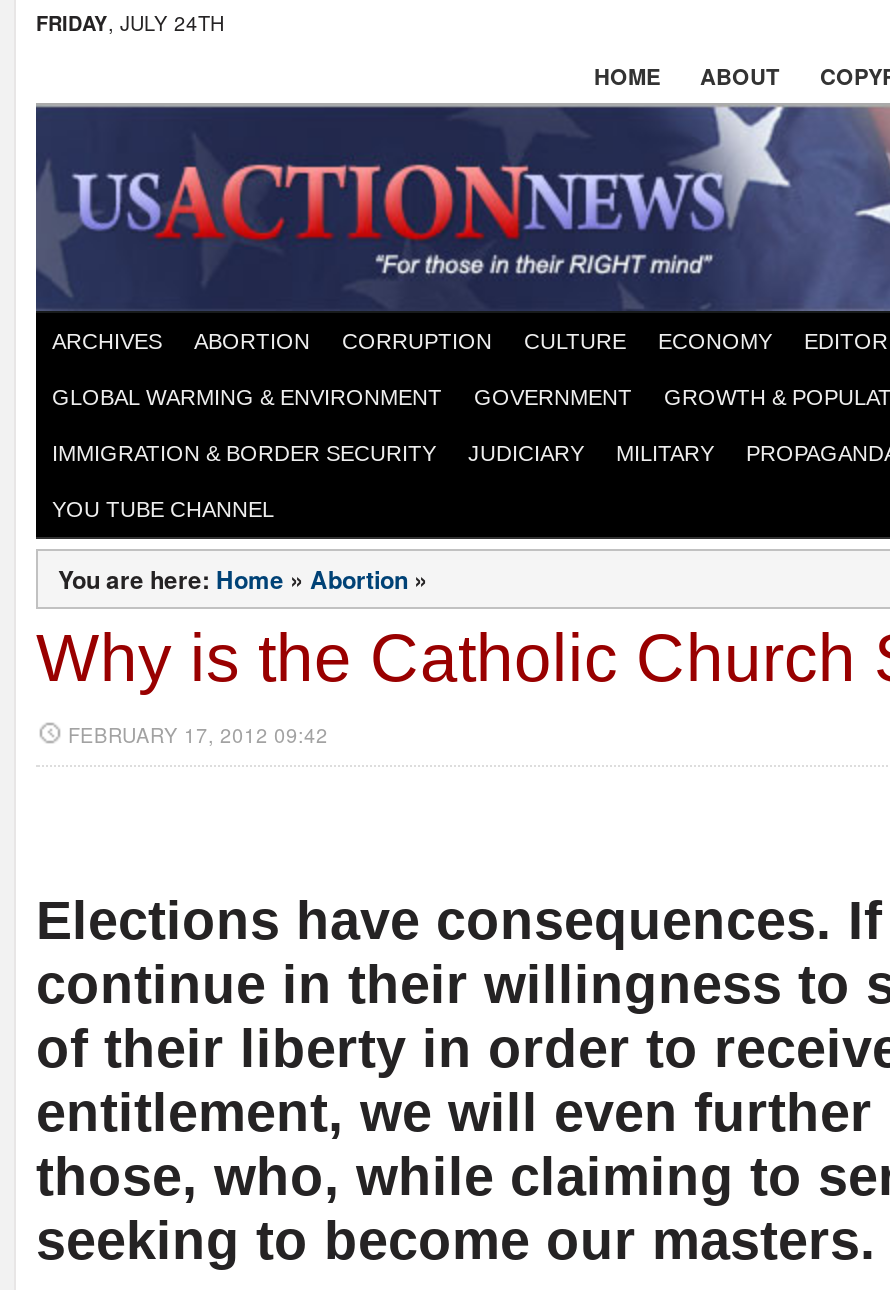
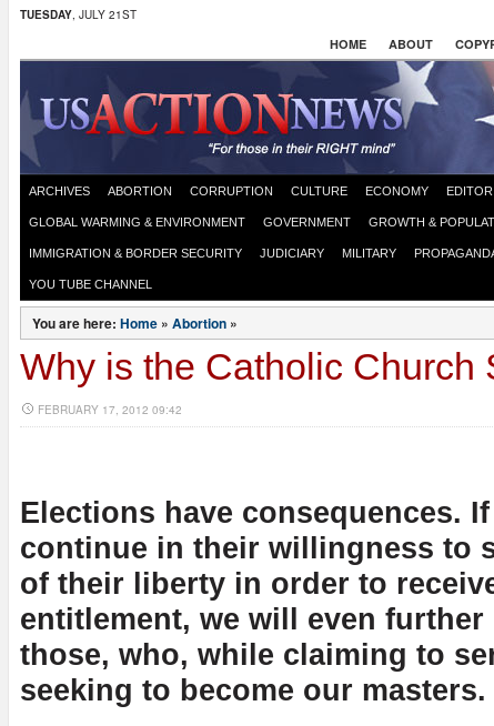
- FRIDAY, JULY 24TH
+ TUESDAY, JULY 21ST
